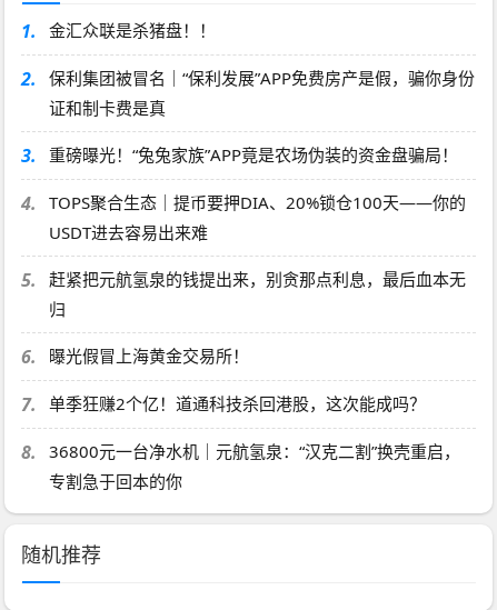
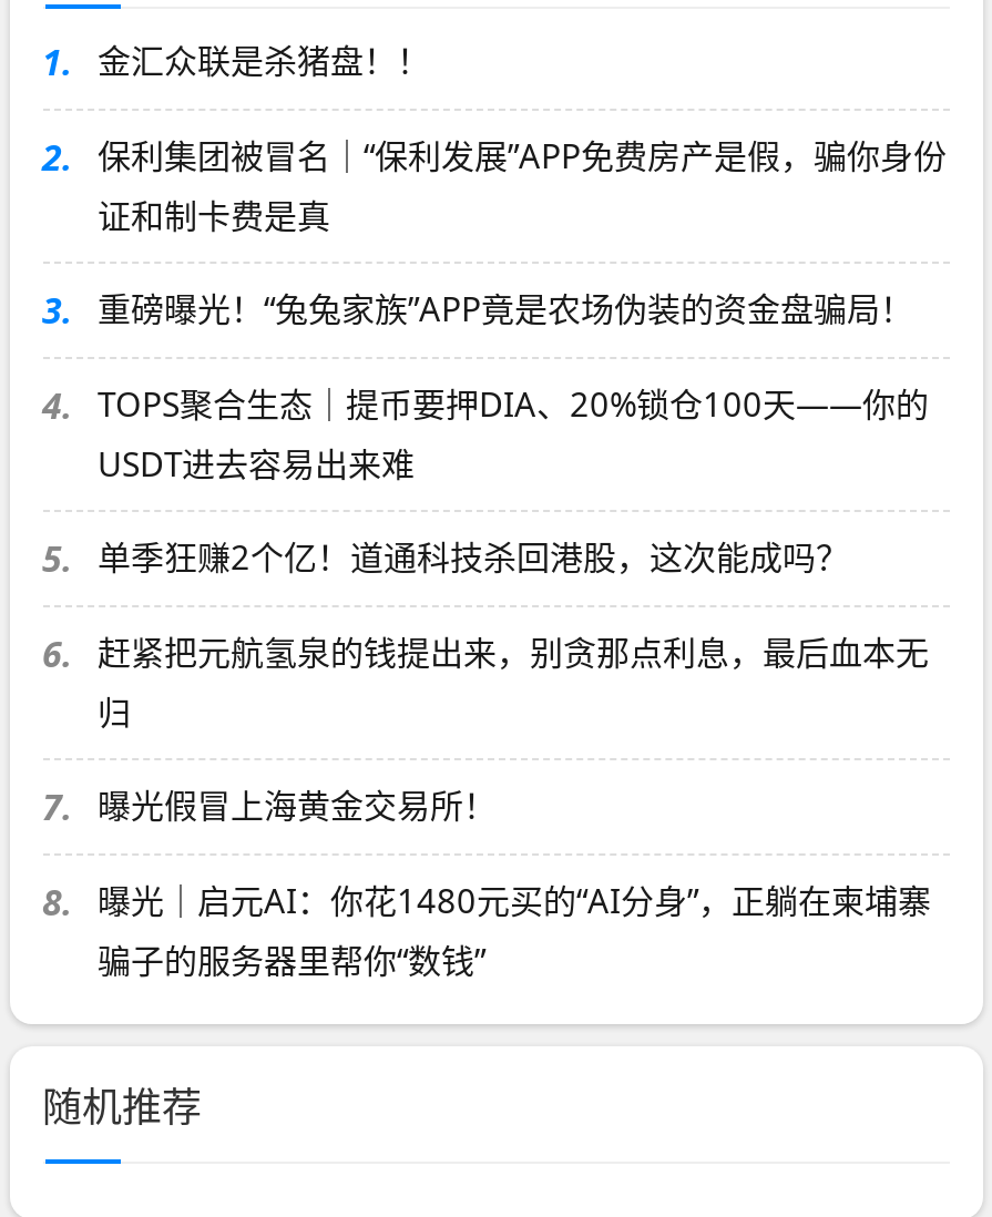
- 5. 赶紧把元航氢泉的钱提出来，别贪那点利息，最后血本无
+ 5. 单季狂赚2个亿！道通科技杀回港股，这次能成吗？
+ 6. 赶紧把元航氢泉的钱提出来，别贪那点利息，最后血本无

moved down: 归

- 6. 曝光假冒上海黄金交易所！
- 7. 单季狂赚2个亿！道通科技杀回港股，这次能成吗？
- 8. 36800元一台净水机｜元航氢泉：“汉克二割”换壳重启，
- 专割急于回本的你
+ 7. 曝光假冒上海黄金交易所！
+ 8. 曝光｜启元AI：你花1480元买的“AI分身”，正躺在柬埔寨
+ 骗子的服务器里帮你“数钱”
